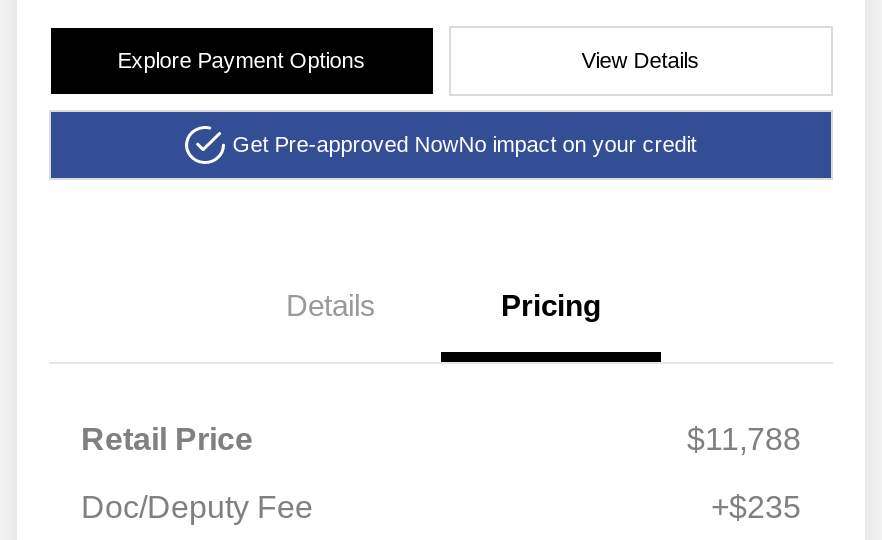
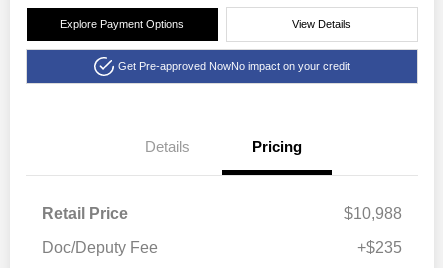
- $11,788
+ $10,988
